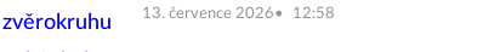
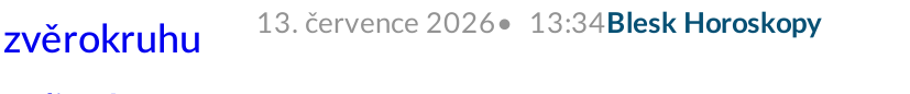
- 12:58
+ 13:34Blesk Horoskopy
